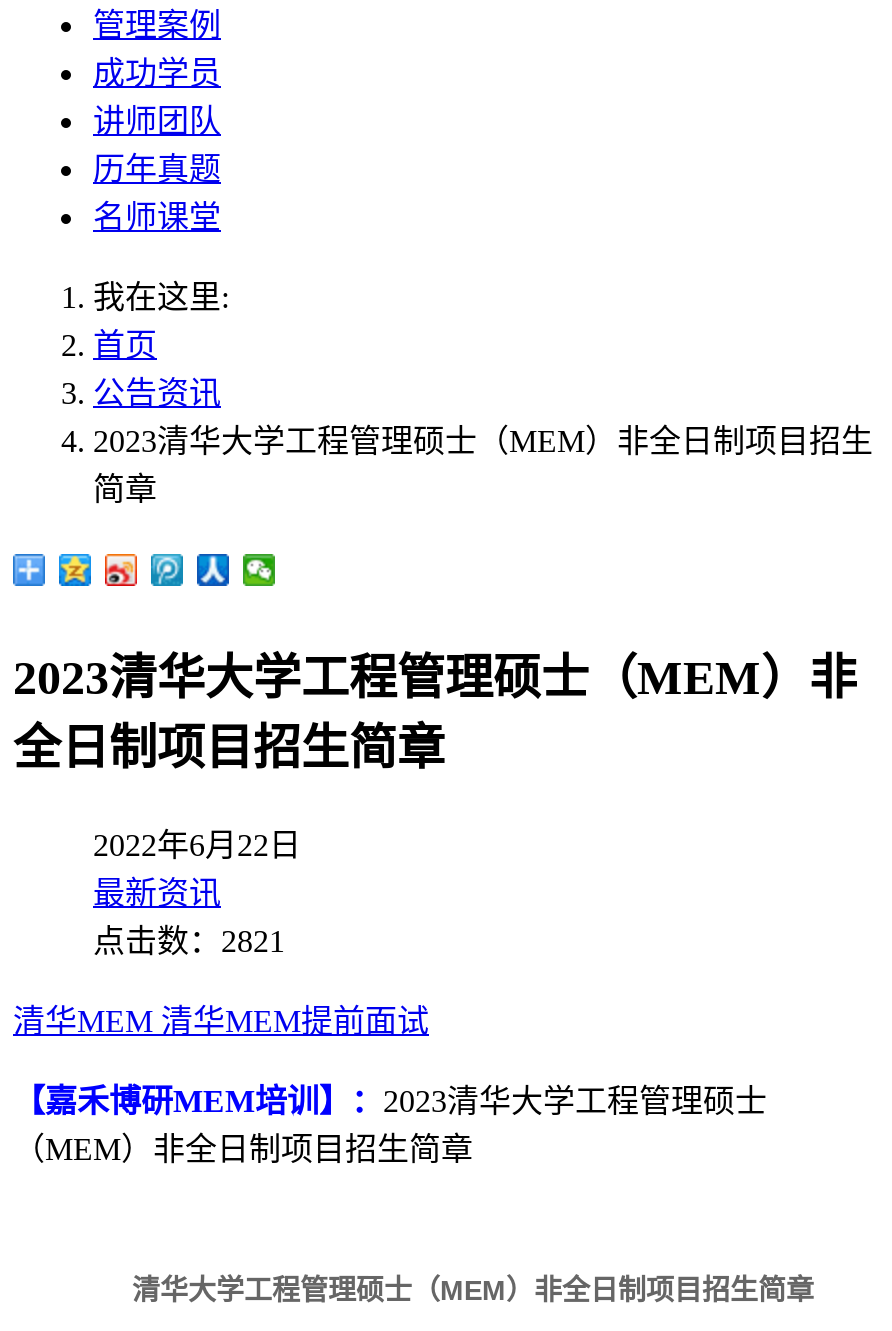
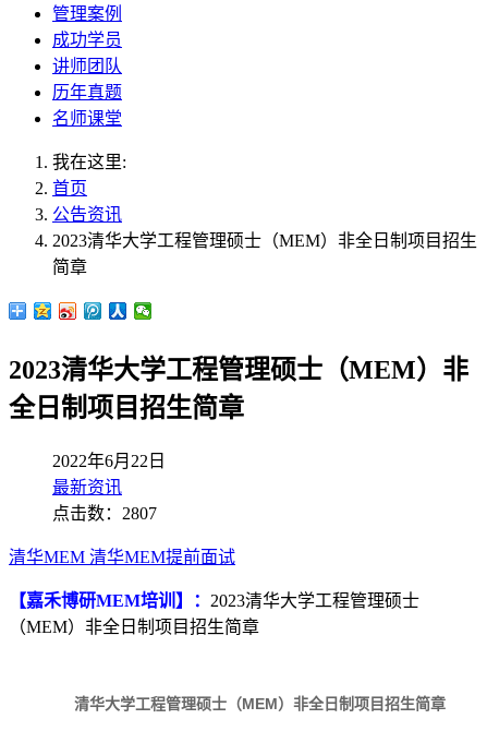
- 点击数：2821
+ 点击数：2807
